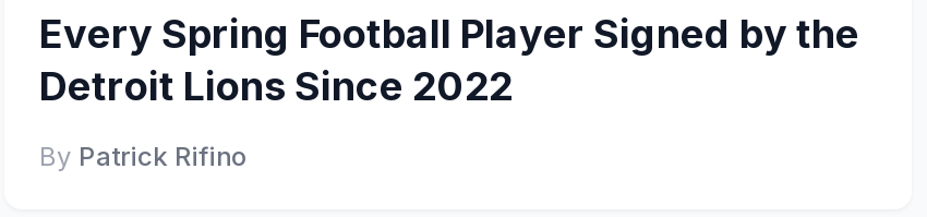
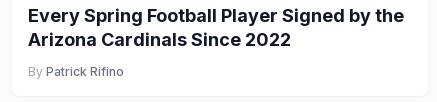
- Detroit Lions Since 2022
+ Arizona Cardinals Since 2022
